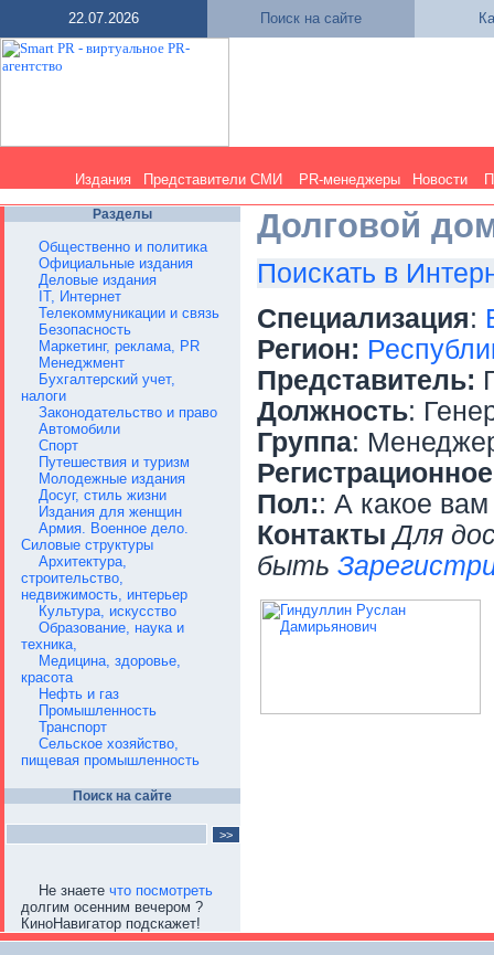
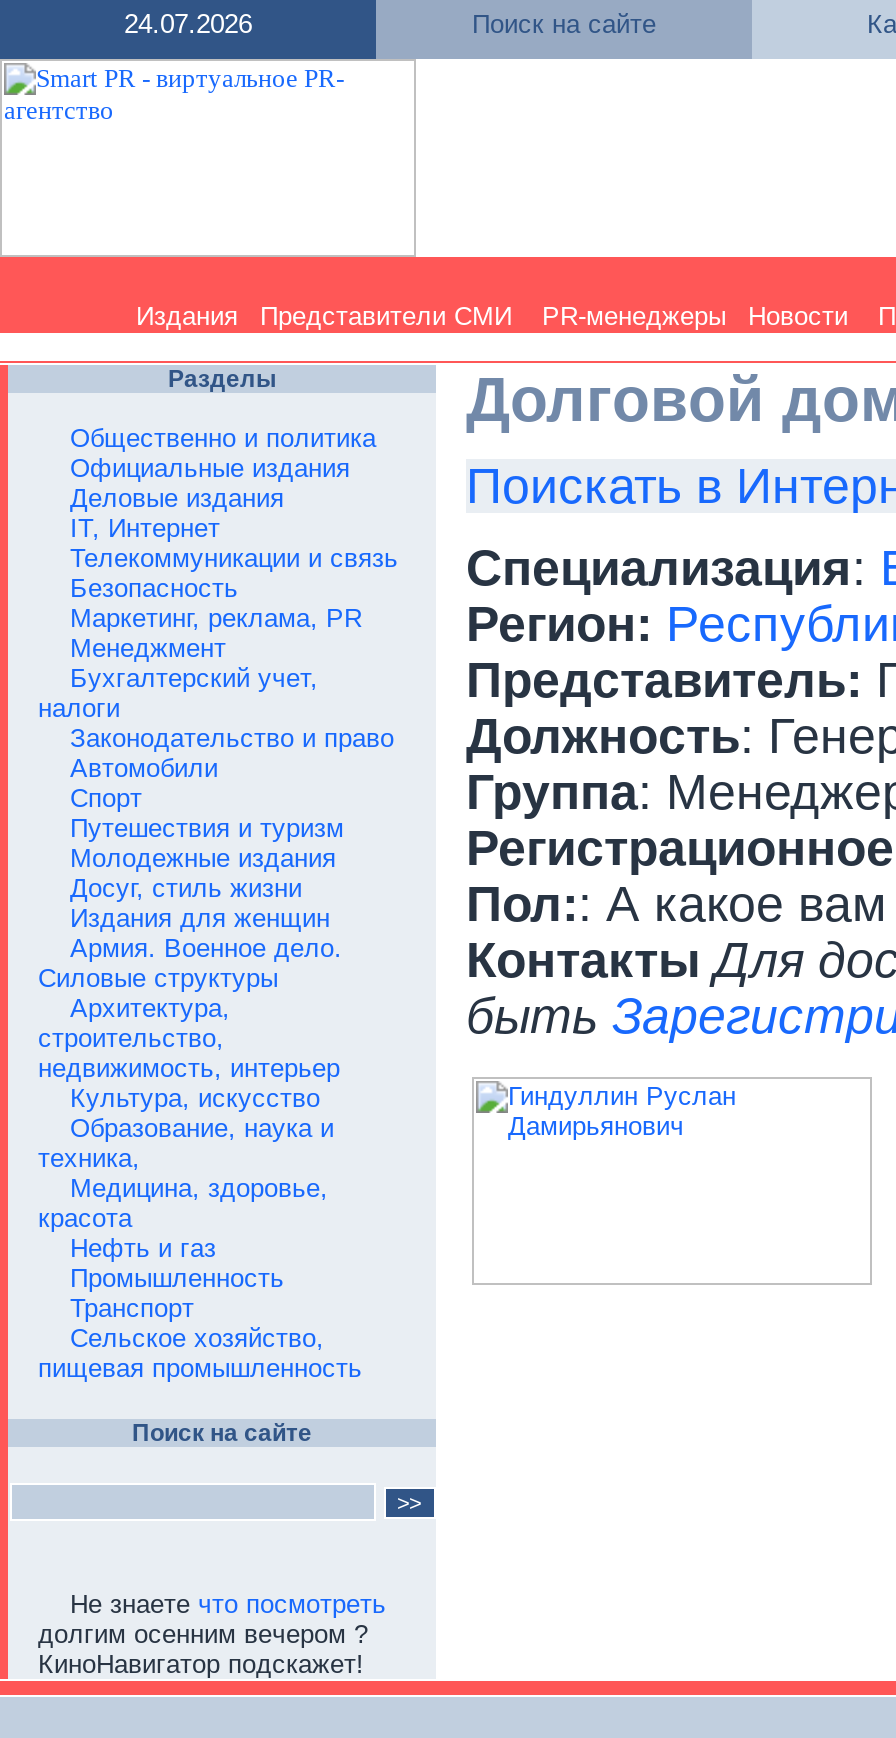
- 22.07.2026
+ 24.07.2026
